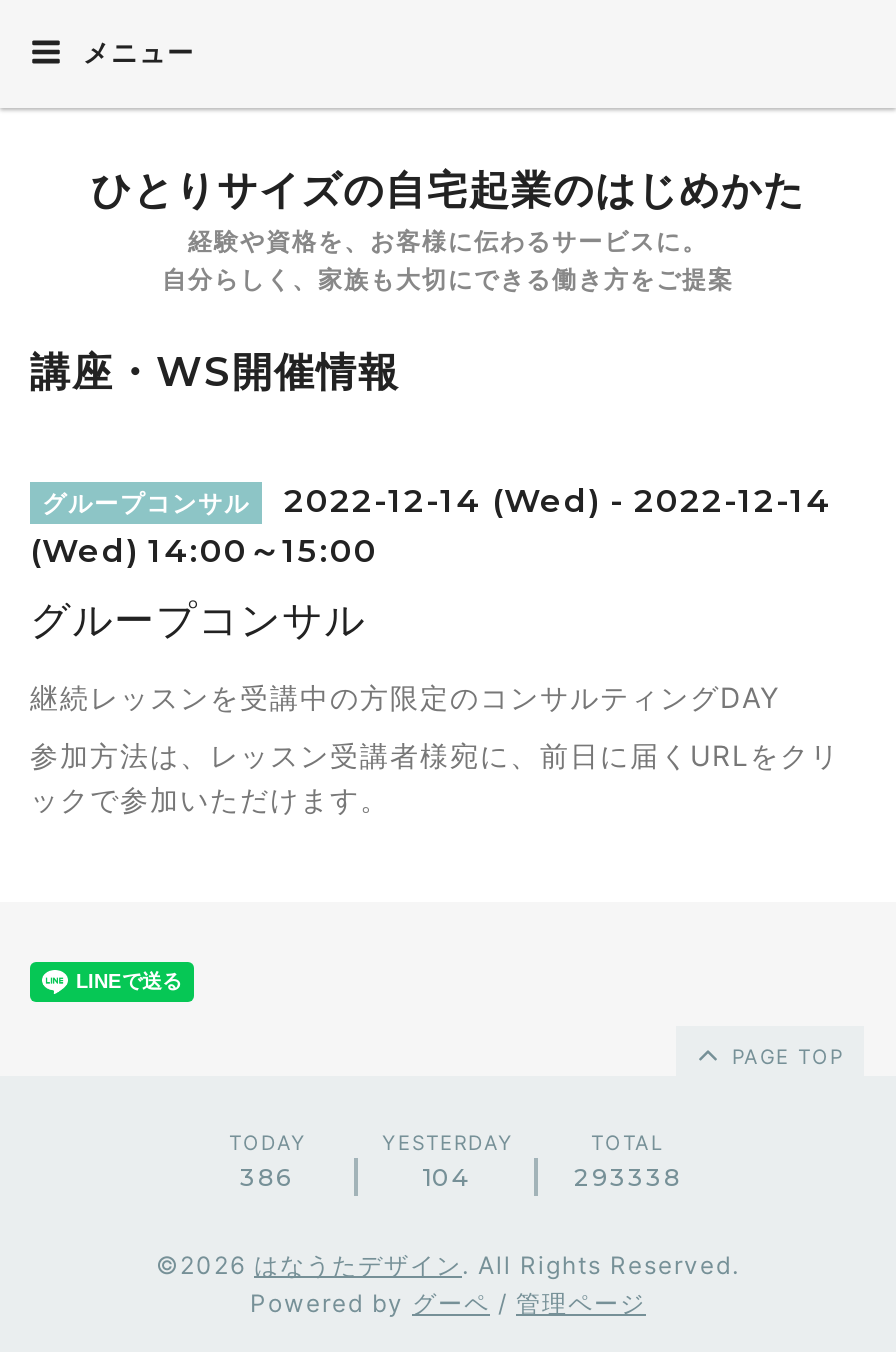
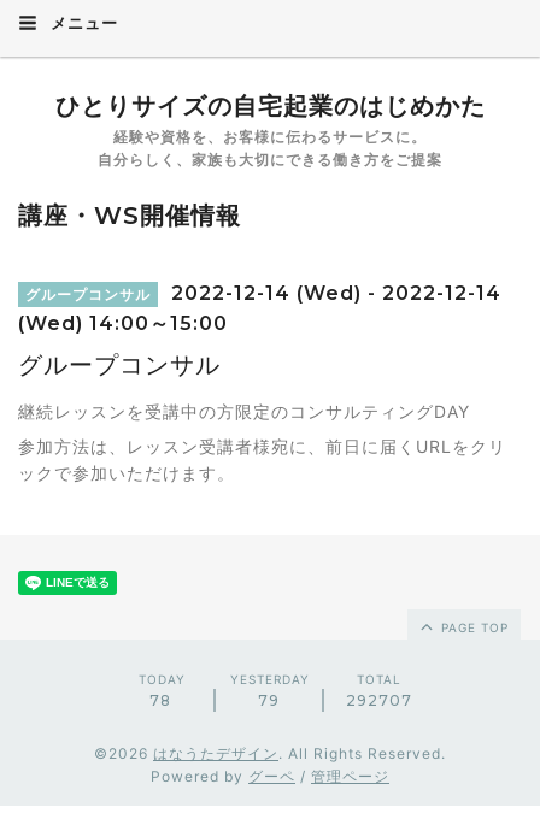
- 386
+ 78

- 104
+ 79

- 293338
+ 292707
